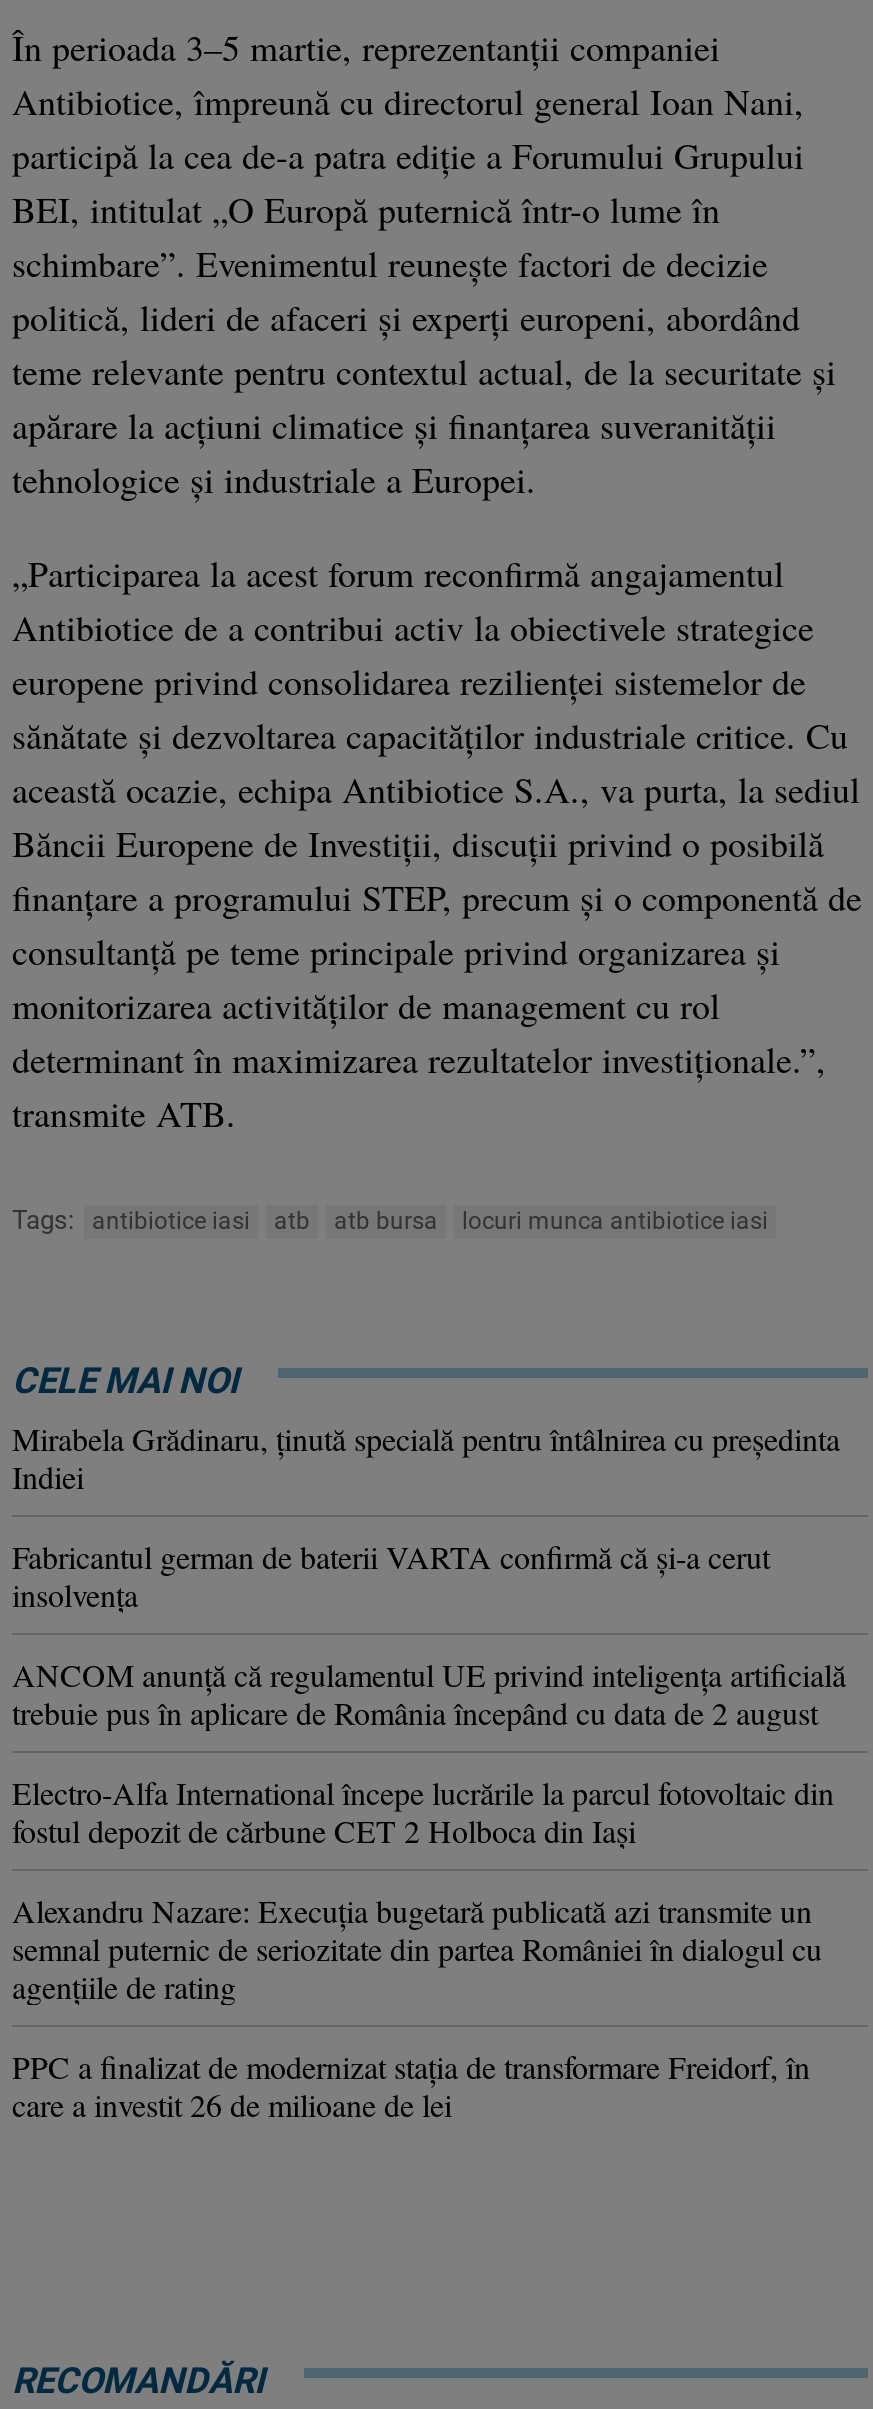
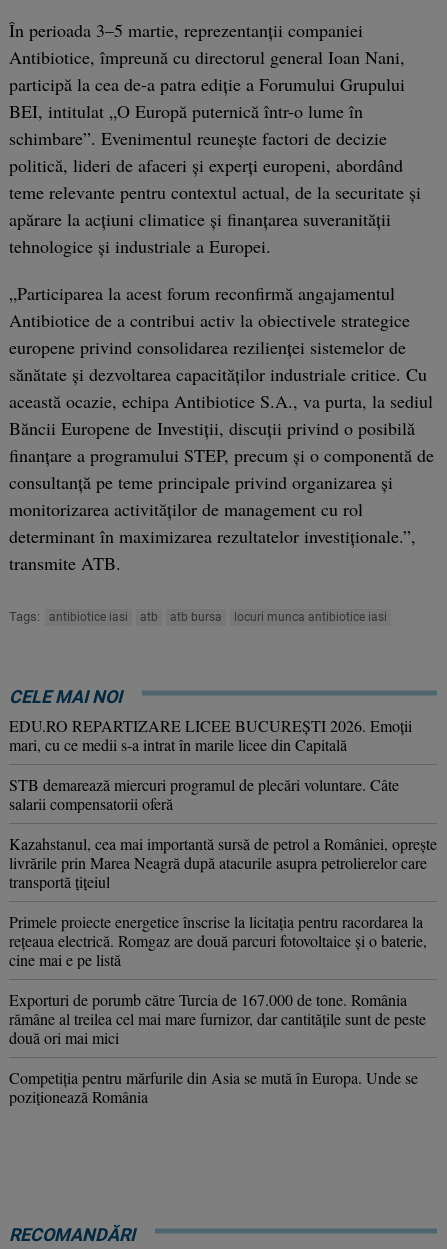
- Mirabela Grădinaru, ţinută specială pentru întâlnirea cu preşedinta
- Indiei
+ EDU.RO REPARTIZARE LICEE BUCUREŞTI 2026. Emoţii
+ mari, cu ce medii s-a intrat în marile licee din Capitală

- Fabricantul german de baterii VARTA confirmă că și-a cerut
- insolvența
+ STB demarează miercuri programul de plecări voluntare. Câte
+ salarii compensatorii oferă

- ANCOM anunță că regulamentul UE privind inteligenţa artificială
- trebuie pus în aplicare de România începând cu data de 2 august
+ Kazahstanul, cea mai importantă sursă de petrol a României, oprește
+ livrările prin Marea Neagră după atacurile asupra petrolierelor care
+ transportă țițeiul

- Electro-Alfa International începe lucrările la parcul fotovoltaic din
- fostul depozit de cărbune CET 2 Holboca din Iași
+ Primele proiecte energetice înscrise la licitația pentru racordarea la
+ rețeaua electrică. Romgaz are două parcuri fotovoltaice și o baterie,
+ cine mai e pe listă

- Alexandru Nazare: Execuția bugetară publicată azi transmite un
- semnal puternic de seriozitate din partea României în dialogul cu
- agențiile de rating
+ Exporturi de porumb către Turcia de 167.000 de tone. România
+ rămâne al treilea cel mai mare furnizor, dar cantitățile sunt de peste
+ două ori mai mici

- PPC a finalizat de modernizat stația de transformare Freidorf, în
- care a investit 26 de milioane de lei
+ Competiția pentru mărfurile din Asia se mută în Europa. Unde se
+ poziționează România
